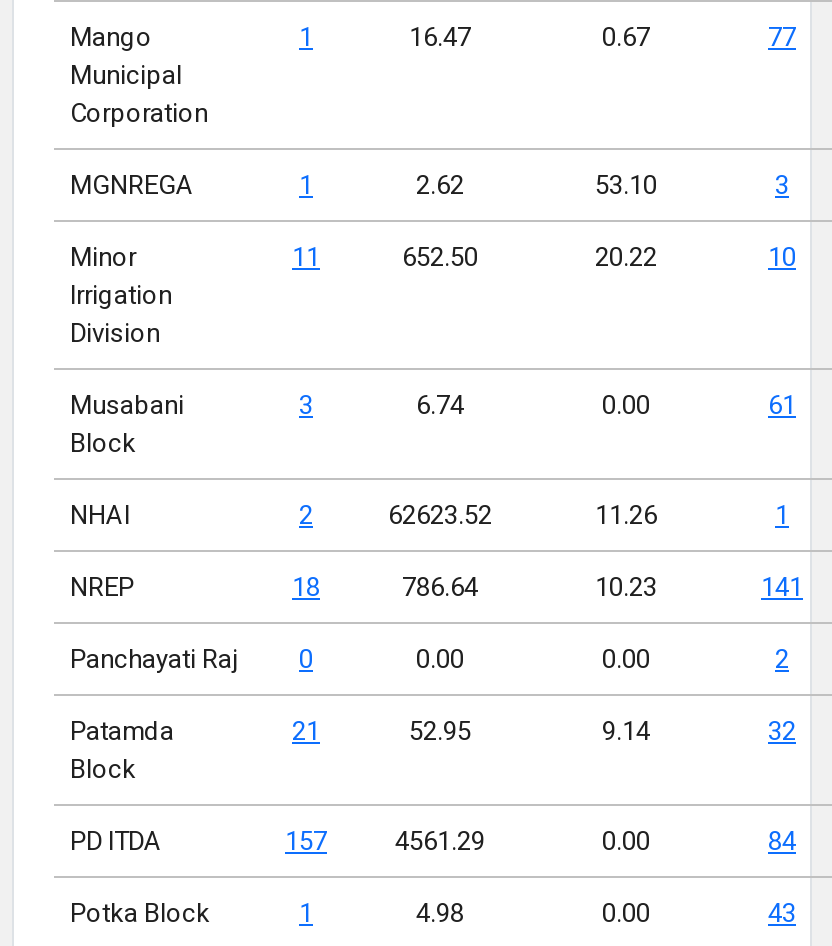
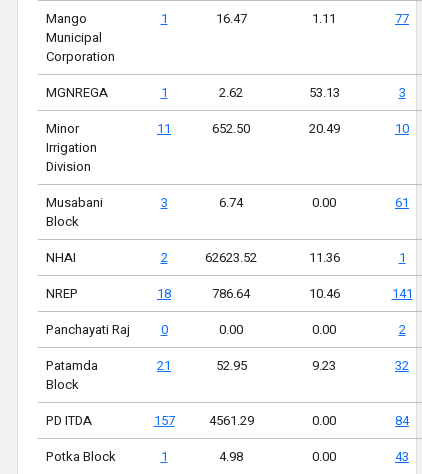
- 0.67
+ 1.11

- 53.10
+ 53.13

- 20.22
+ 20.49

- 11.26
+ 11.36

- 10.23
+ 10.46

- 9.14
+ 9.23
